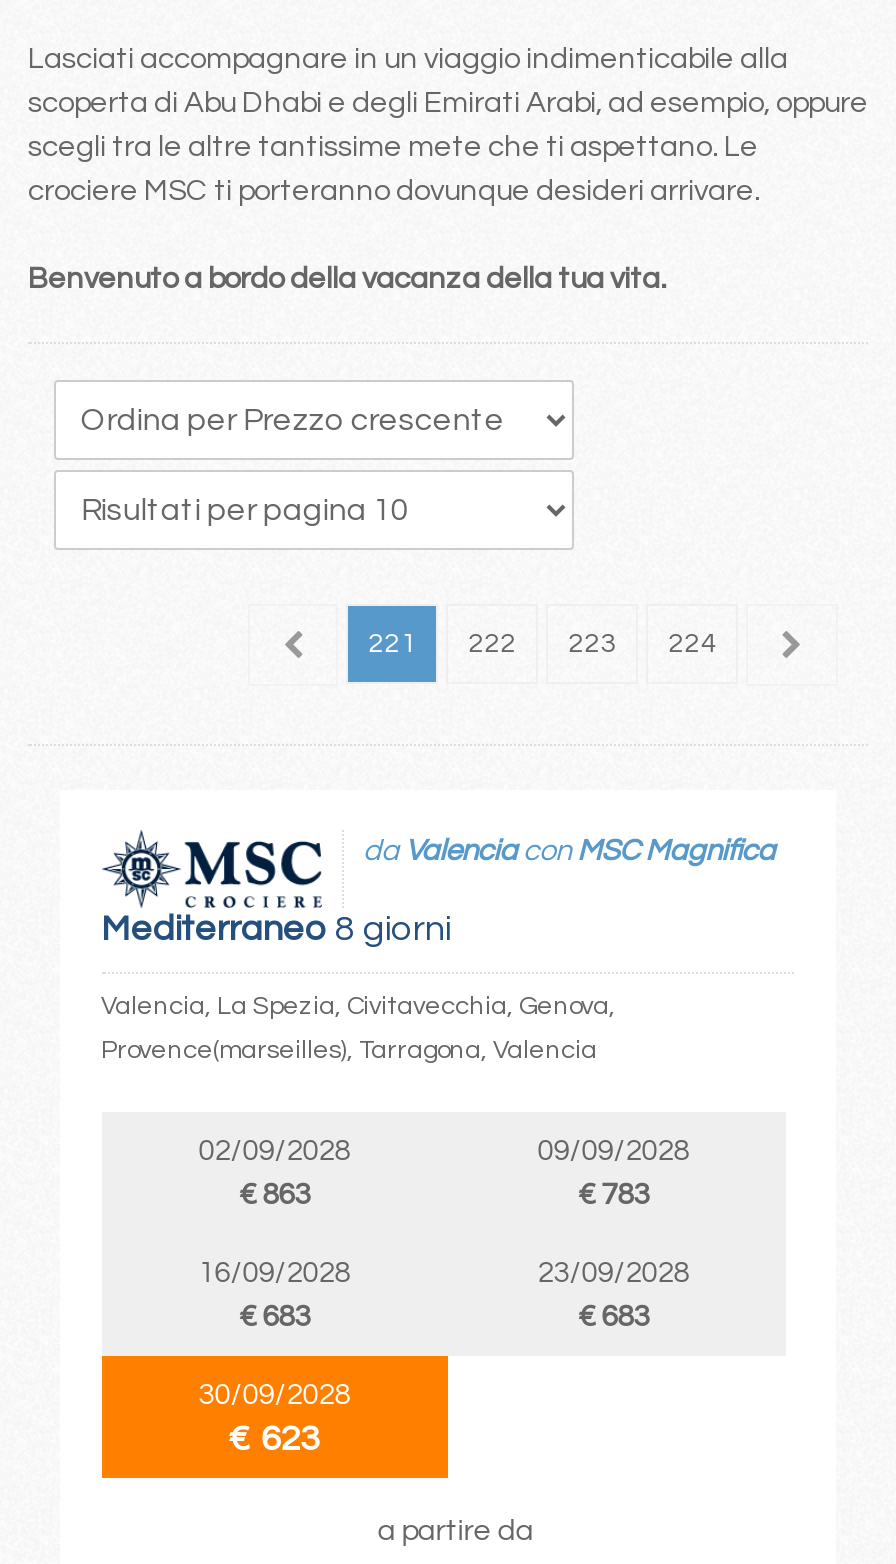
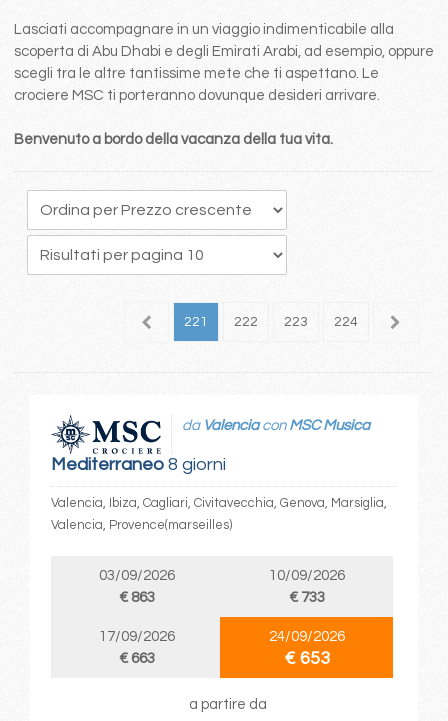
- da Valenciacon MSC Magnifica
+ da Valenciacon MSC Musica

- Valencia, La Spezia, Civitavecchia, Genova,
+ Valencia, Ibiza, Cagliari, Civitavecchia, Genova, Marsiglia,

- Provence(marseilles), Tarragona, Valencia
+ Valencia, Provence(marseilles)

- 02/09/2028
+ 03/09/2026

- 09/09/2028
- € 783
- 16/09/2028
- € 683
+ 10/09/2026
+ € 733
+ 17/09/2026
+ € 663

- 23/09/2028
- € 683
- 30/09/2028
- € 623
+ 24/09/2026
+ € 653
